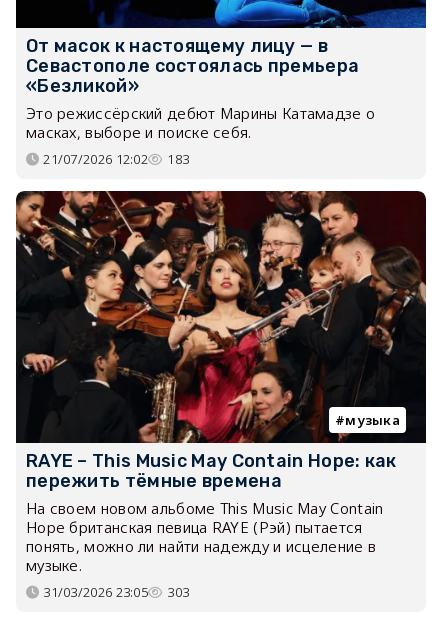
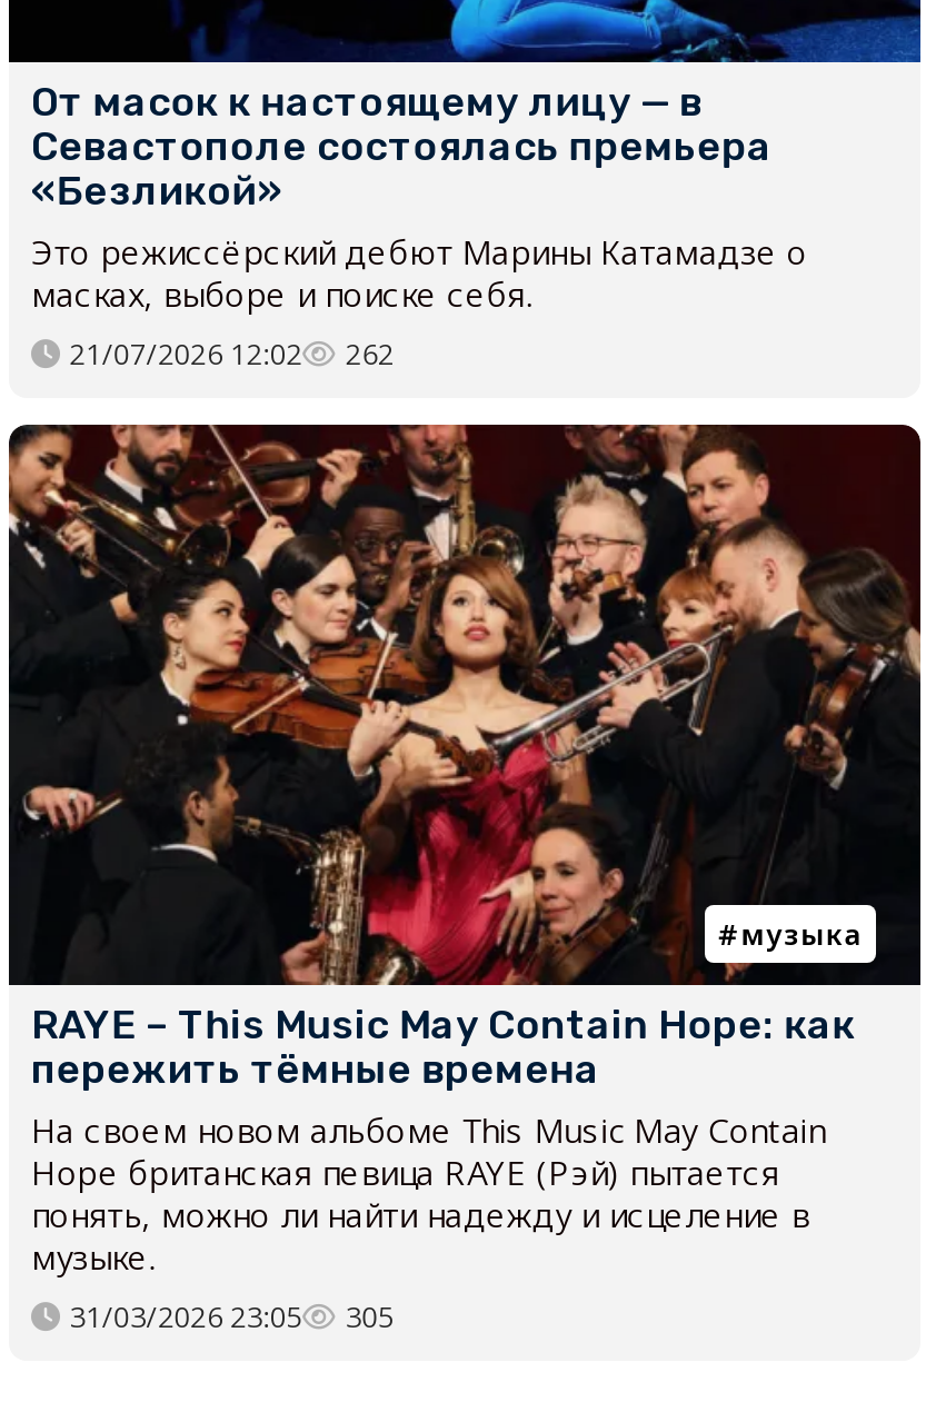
- 21/07/2026 12:02 183
+ 21/07/2026 12:02 262

- 31/03/2026 23:05 303
+ 31/03/2026 23:05 305
